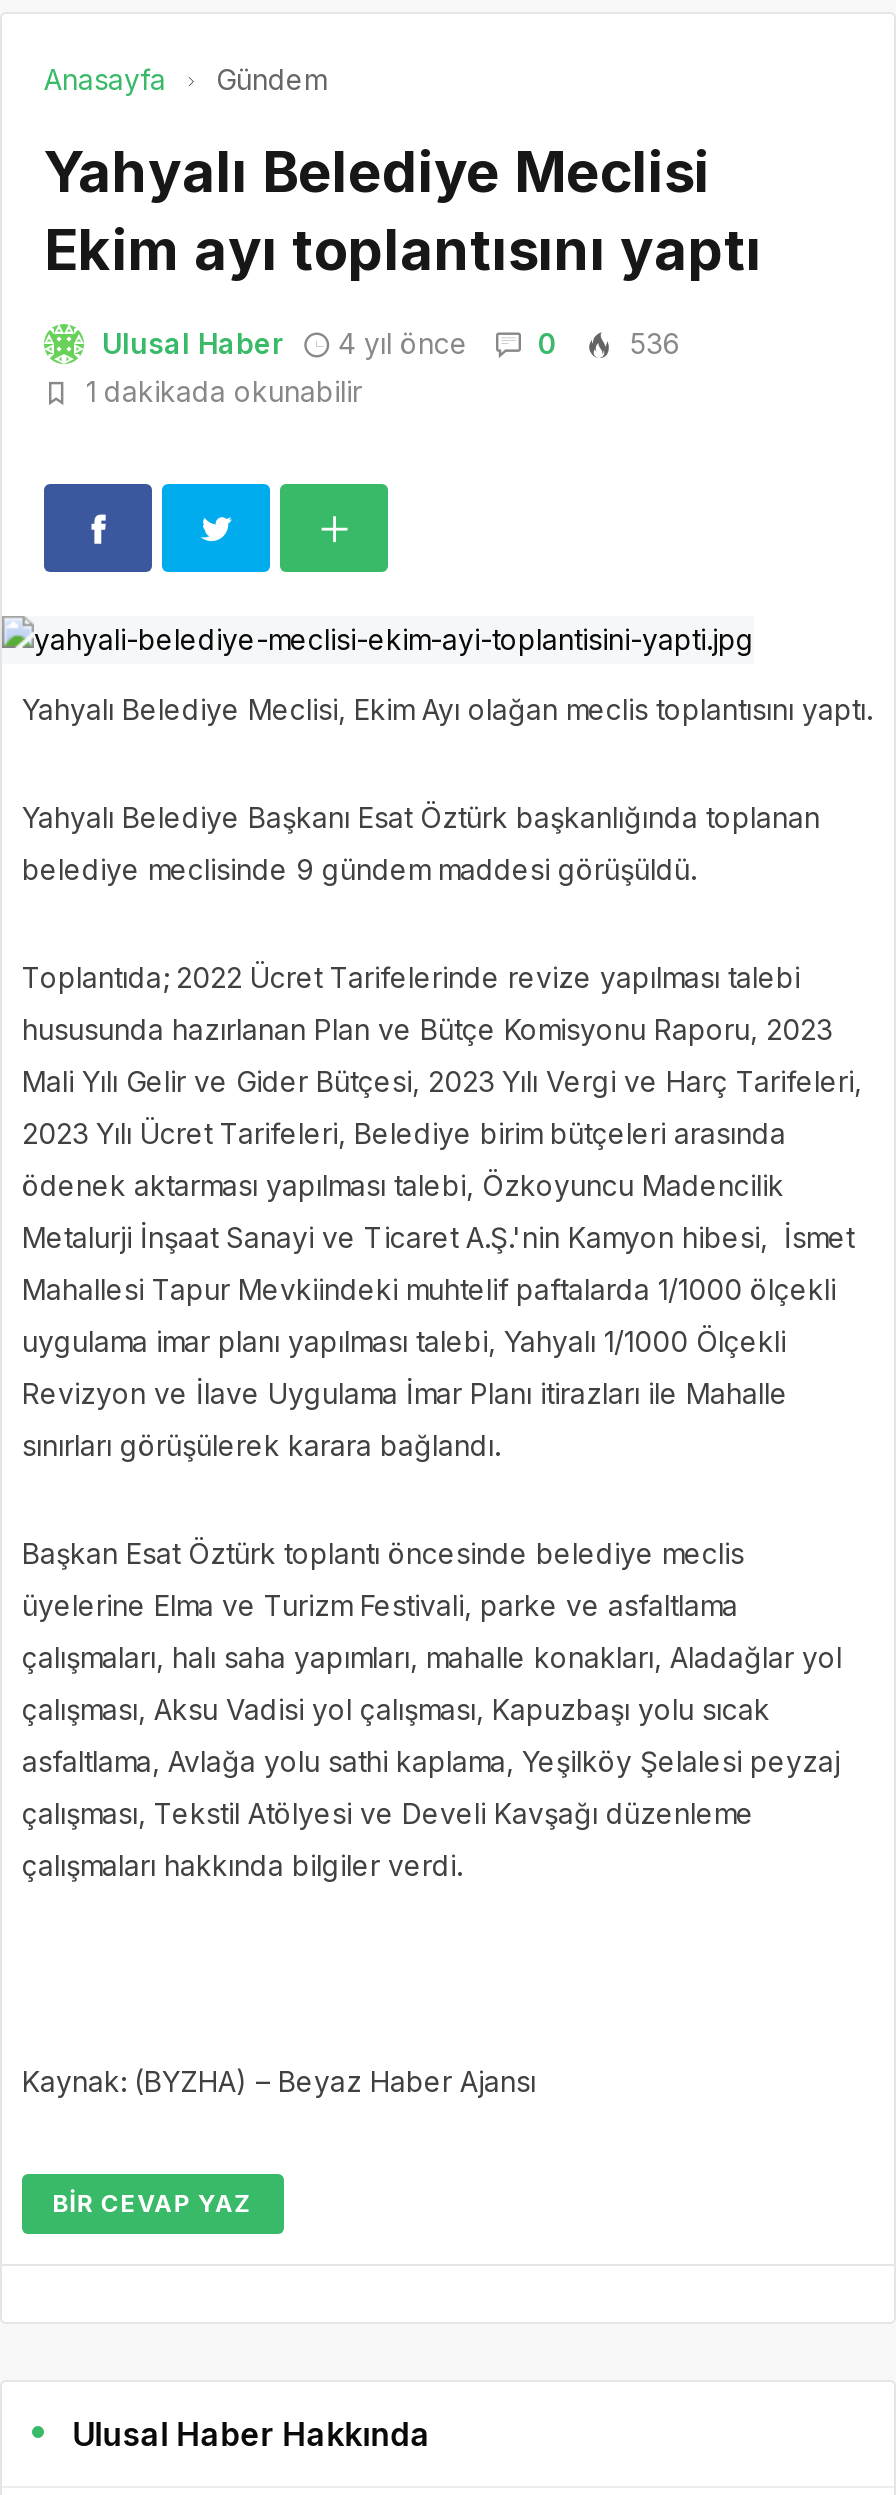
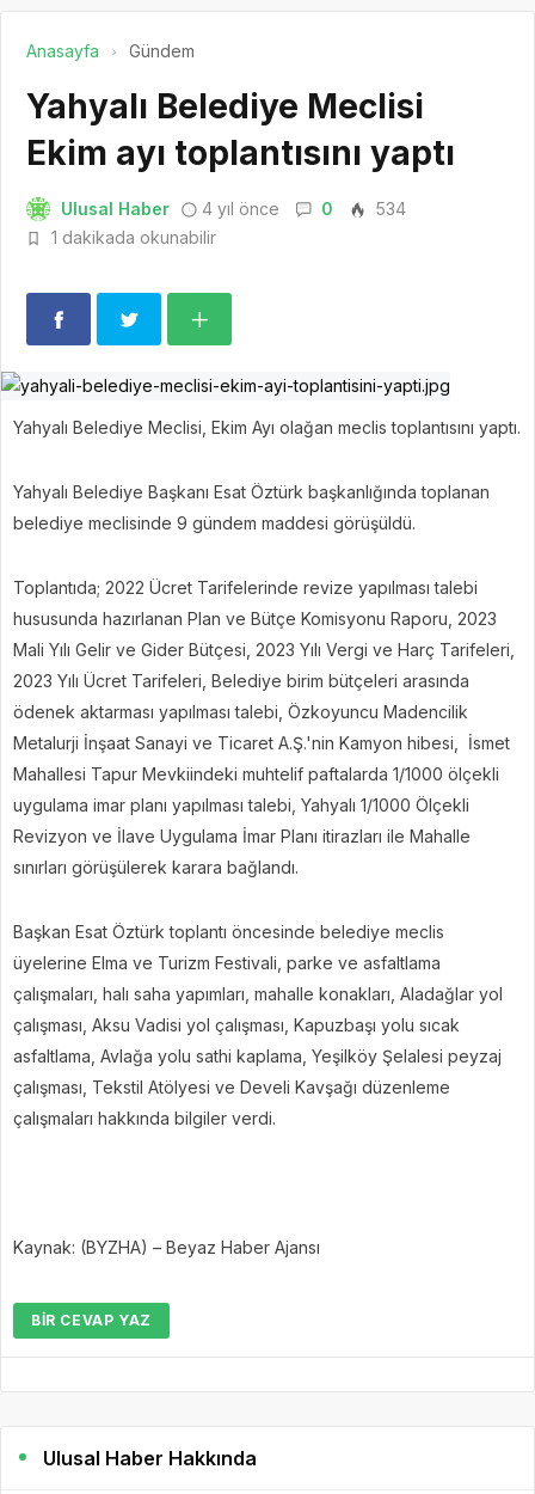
- 0 536
+ 0 534
